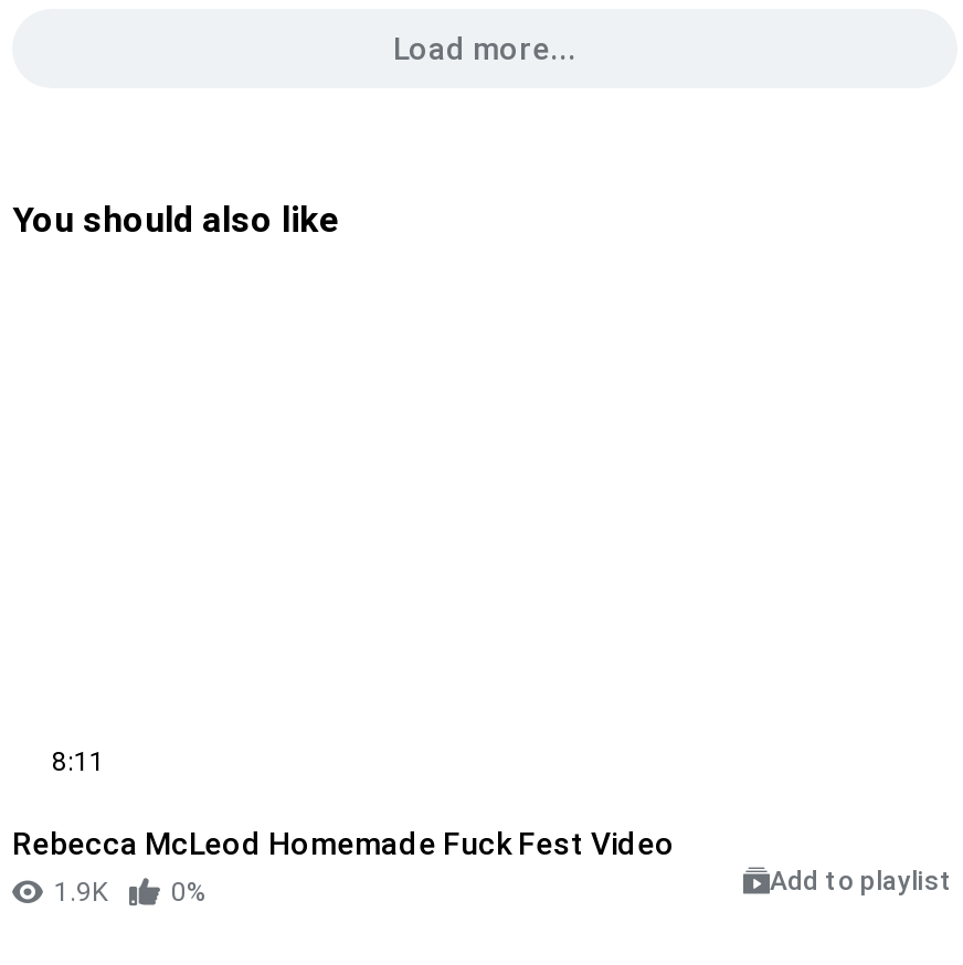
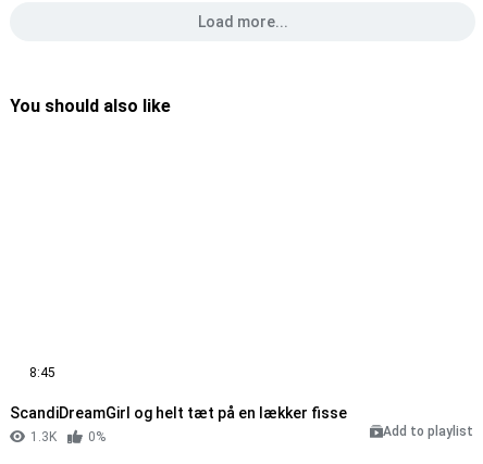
- 8:11
+ 8:45

- Rebecca McLeod Homemade Fuck Fest Video
- 1.9K
+ ScandiDreamGirl og helt tæt på en lækker fisse
+ 1.3K
